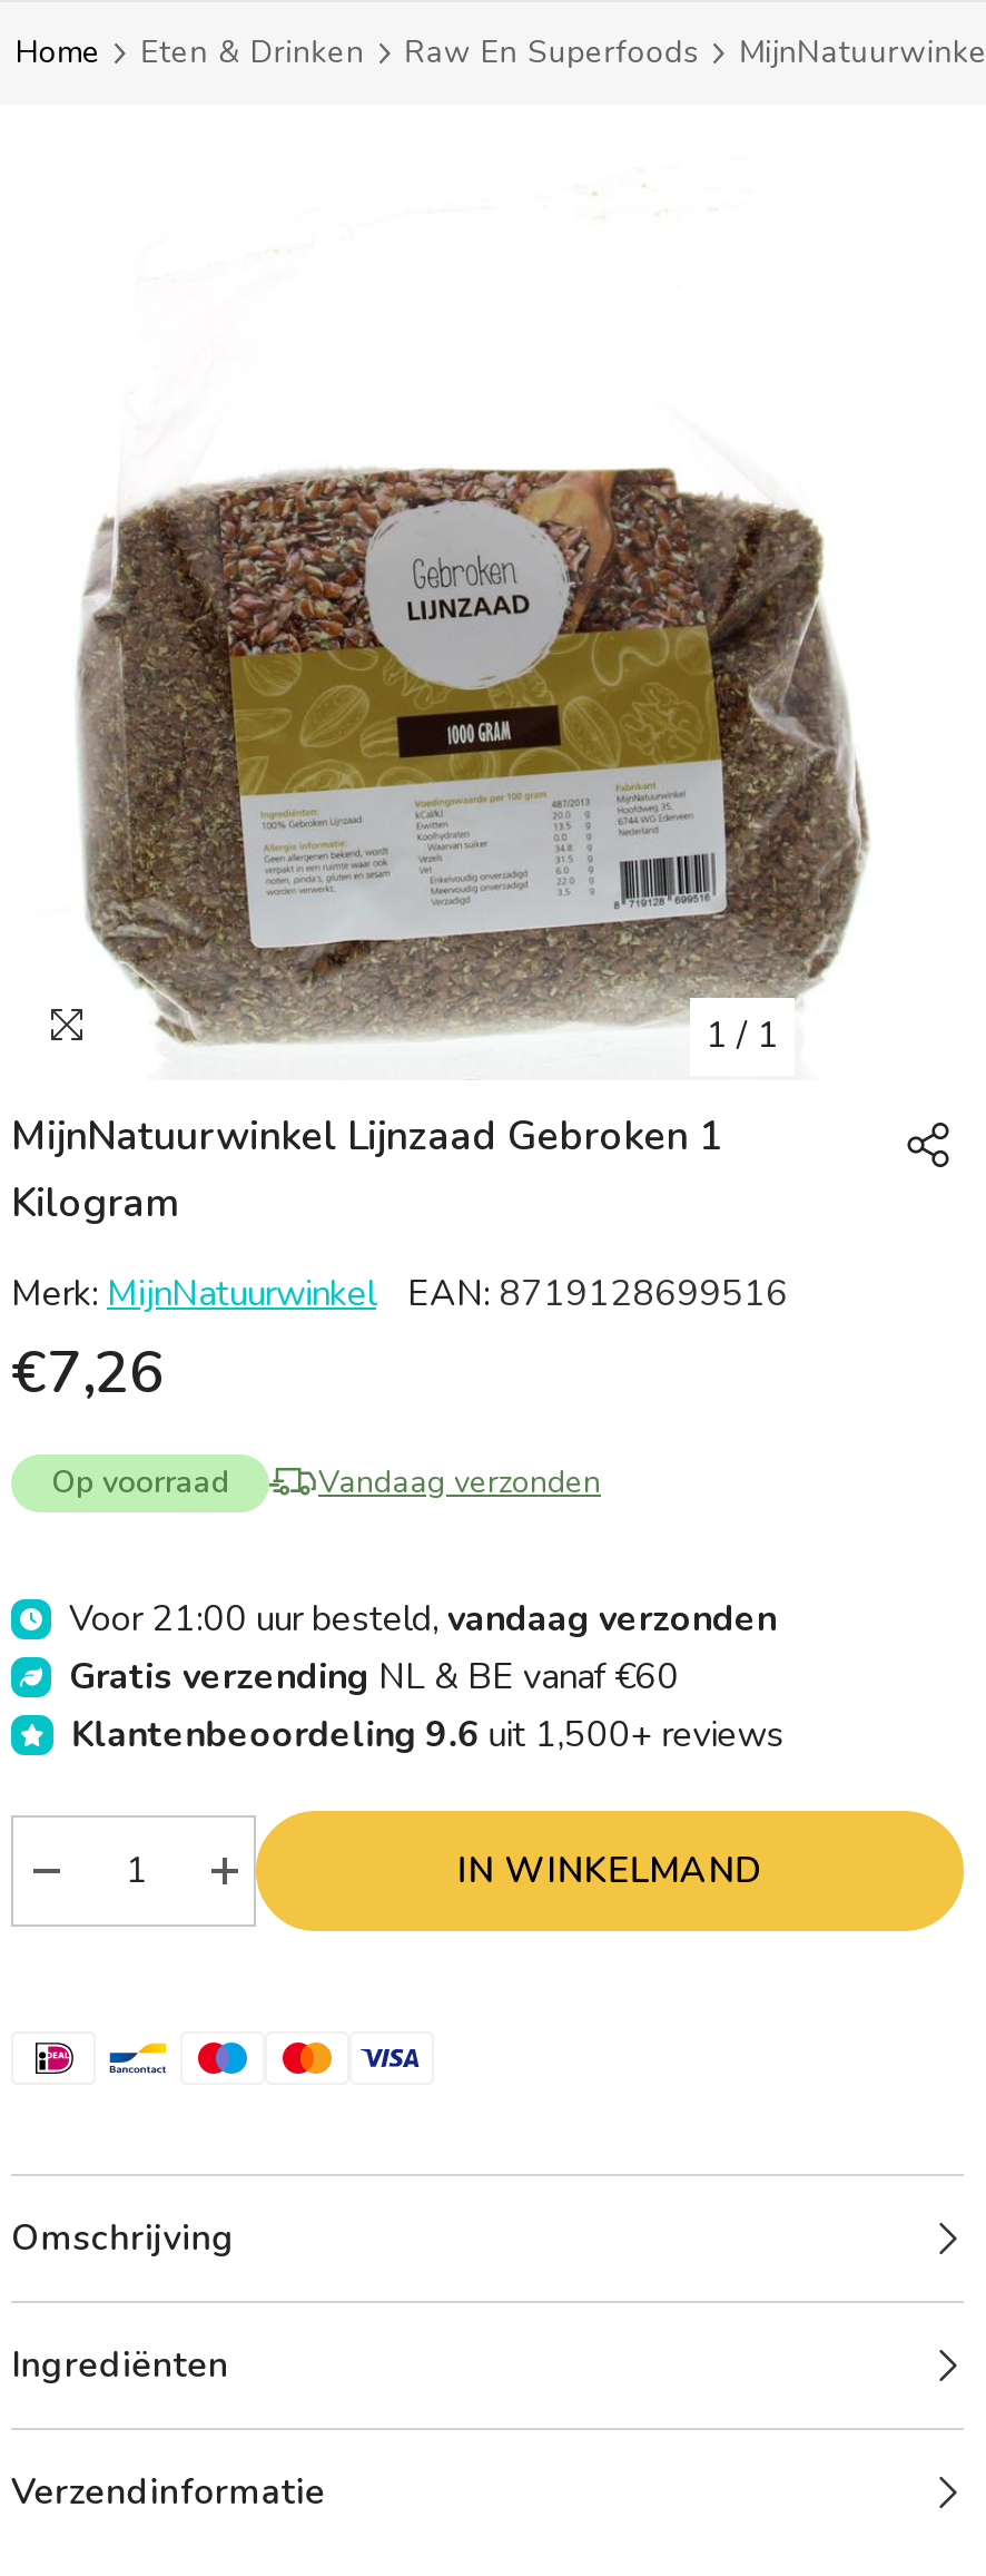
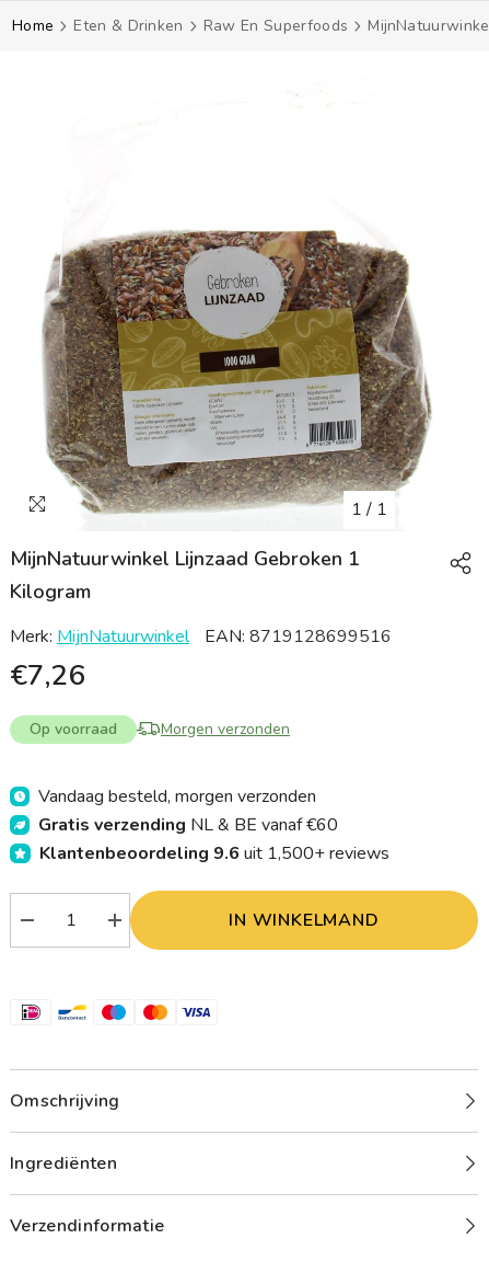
- Vandaag verzonden
+ Morgen verzonden

- Voor 21:00 uur besteld, vandaag verzonden
+ Vandaag besteld, morgen verzonden
